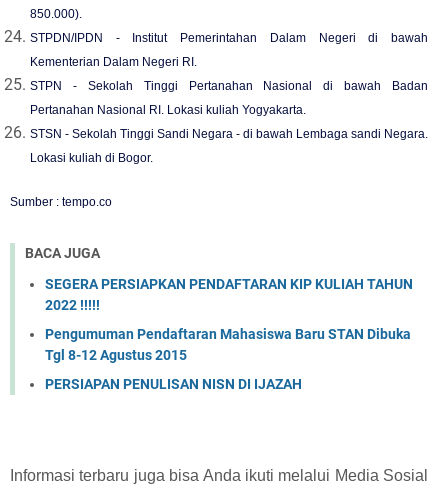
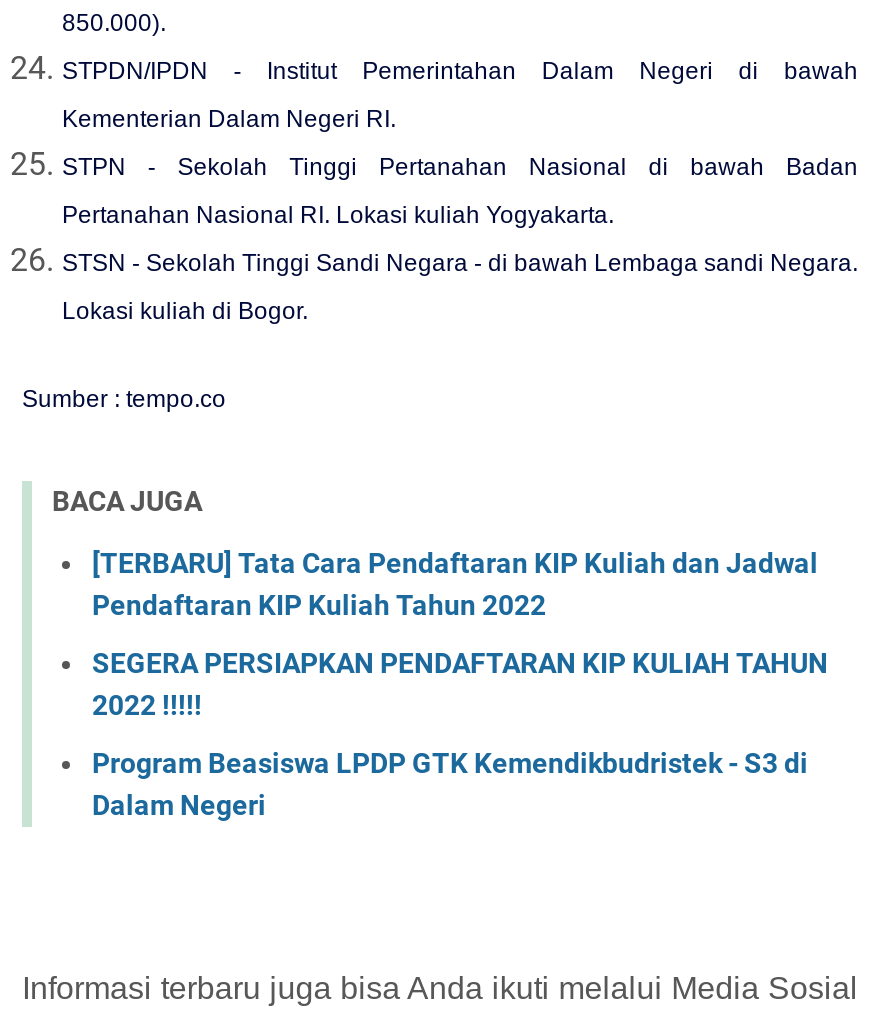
+ [TERBARU] Tata Cara Pendaftaran KIP Kuliah dan Jadwal
+ Pendaftaran KIP Kuliah Tahun 2022

moved down: SEGERA PERSIAPKAN PENDAFTARAN KIP KULIAH TAHUN | 2022 !!!!!

- Pengumuman Pendaftaran Mahasiswa Baru STAN Dibuka
- Tgl 8-12 Agustus 2015
- PERSIAPAN PENULISAN NISN DI IJAZAH
+ Program Beasiswa LPDP GTK Kemendikbudristek - S3 di
+ Dalam Negeri
